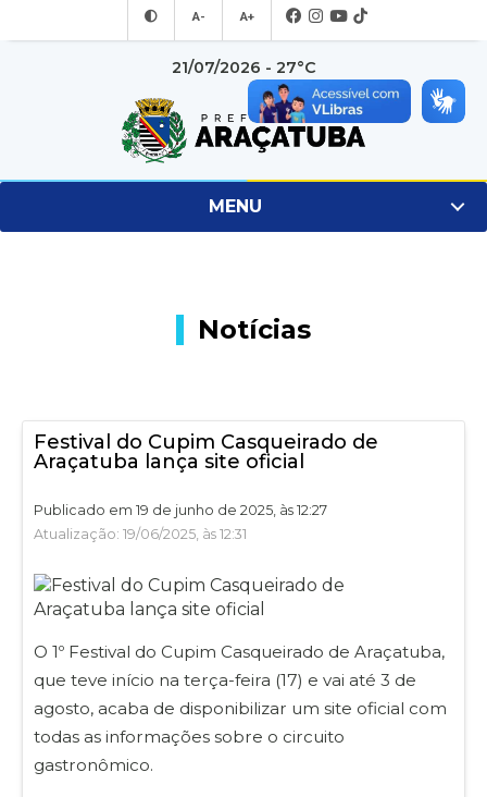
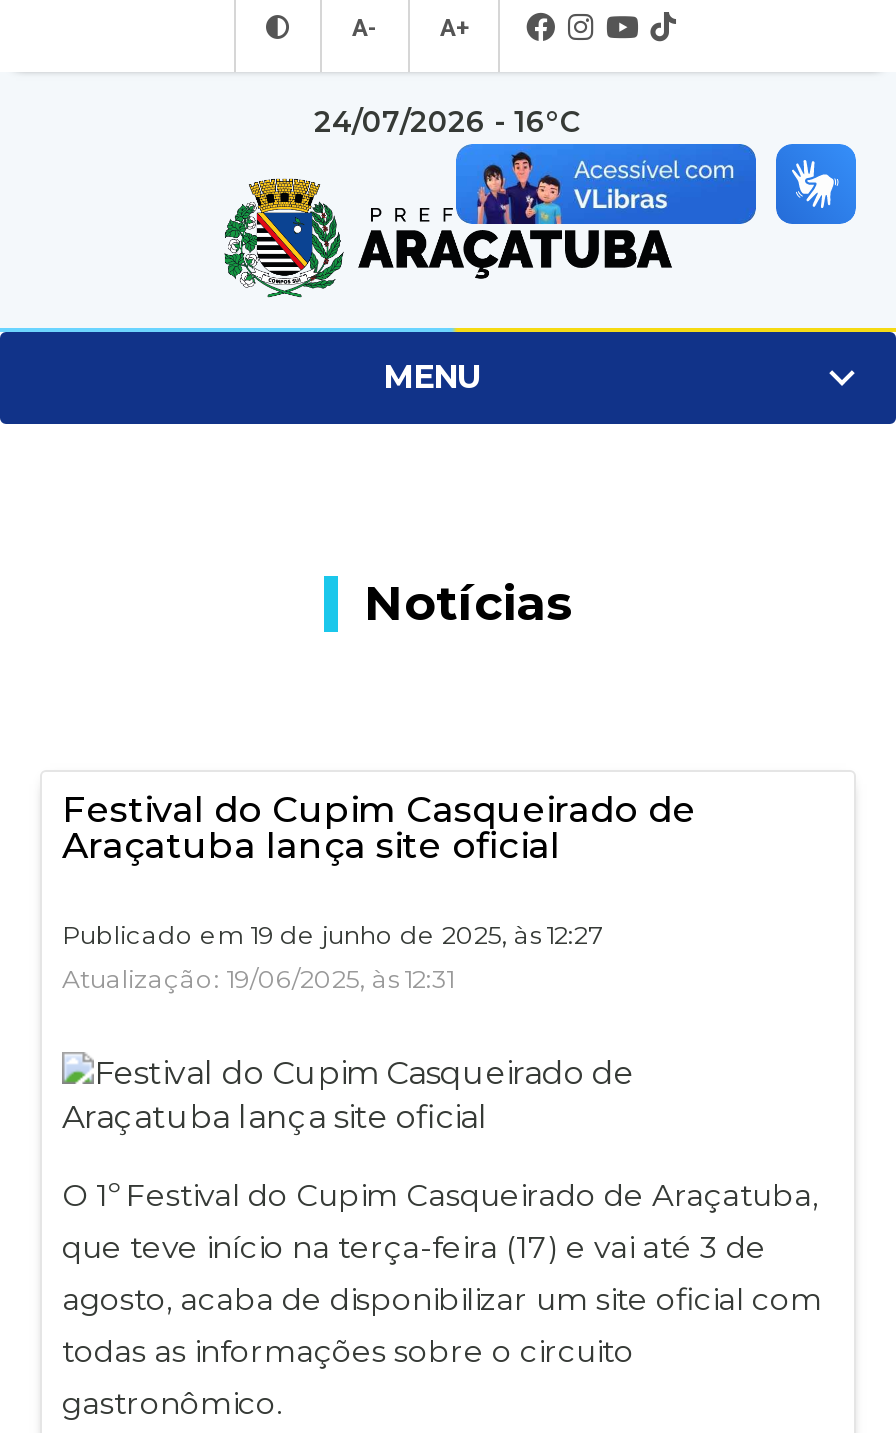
- 21/07/2026 - 27°C
+ 24/07/2026 - 16°C
